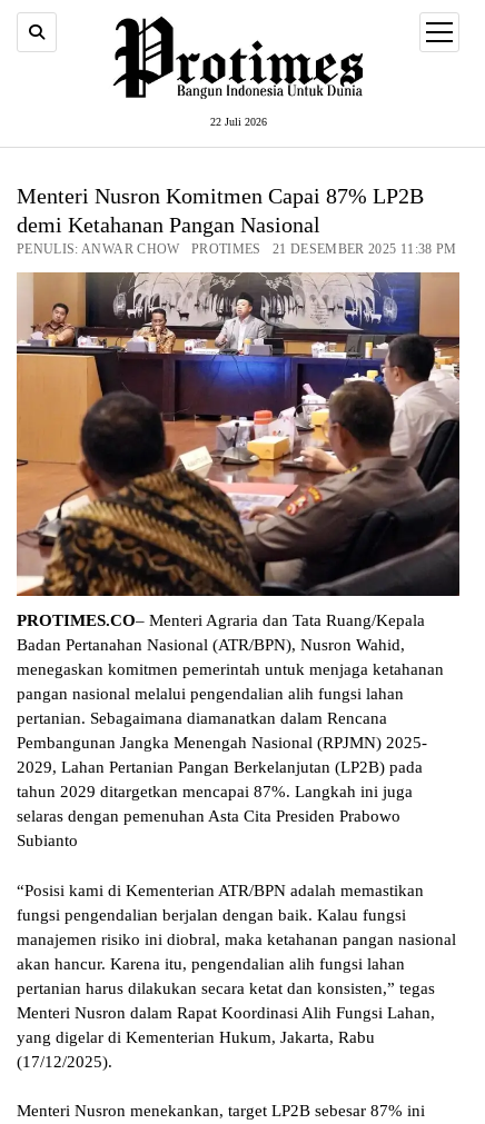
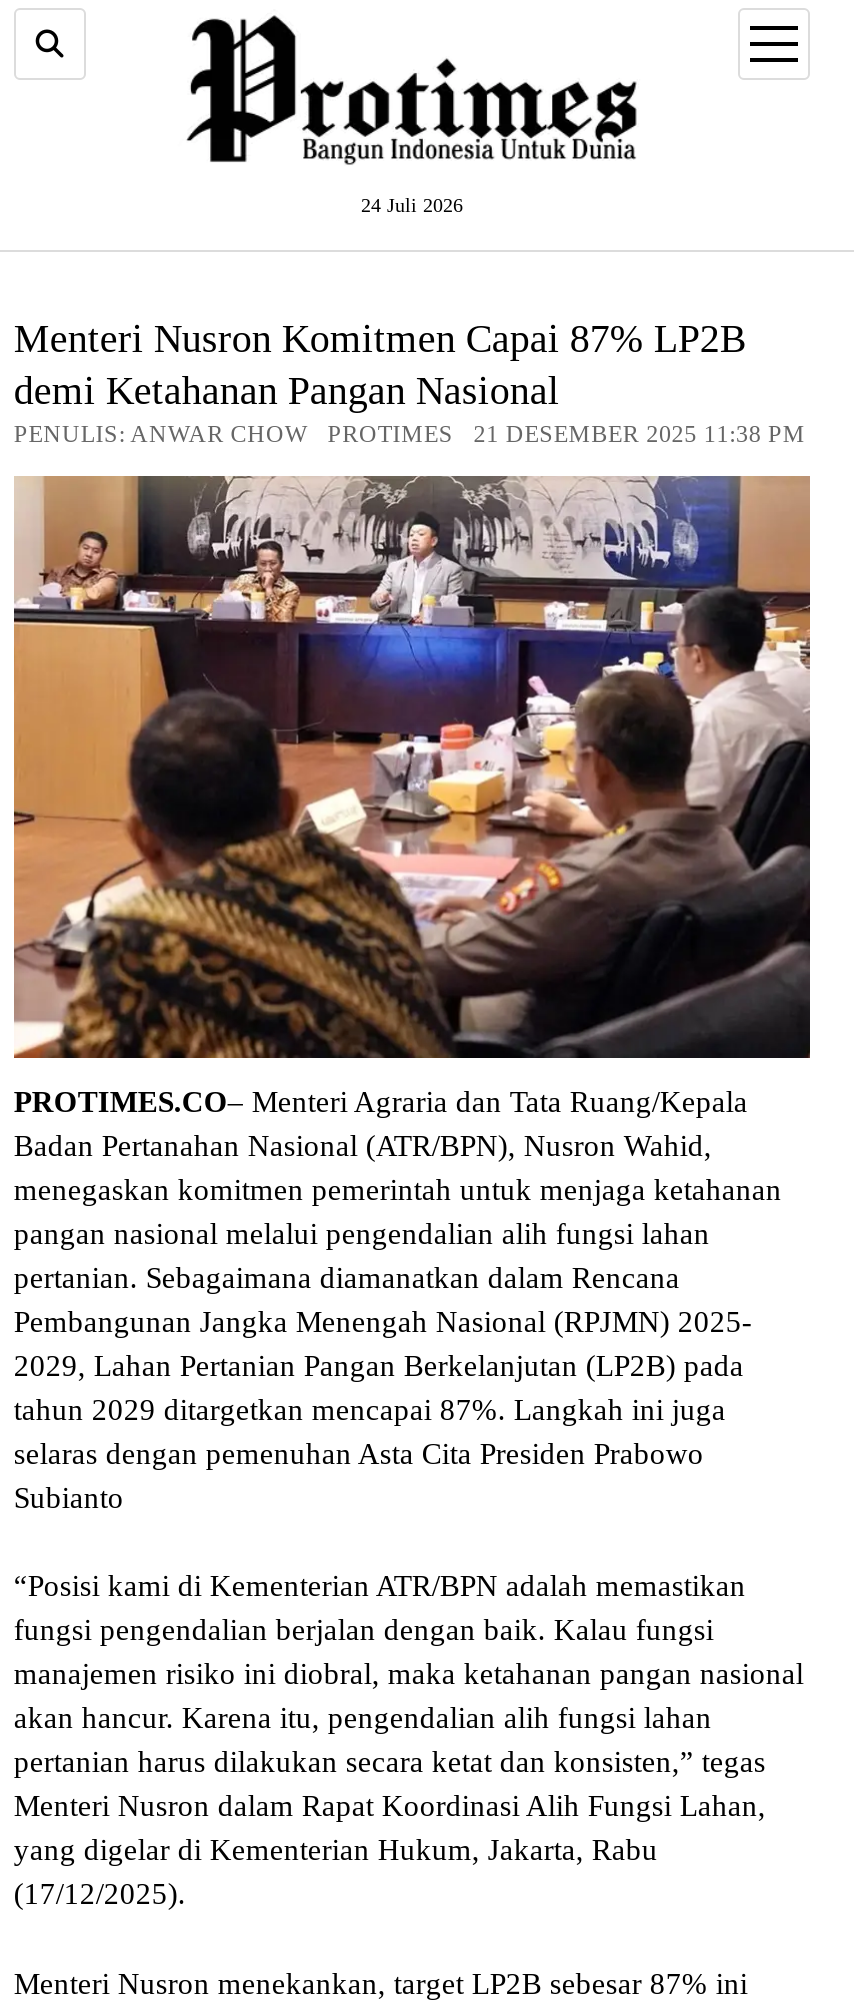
- 22 Juli 2026
+ 24 Juli 2026
